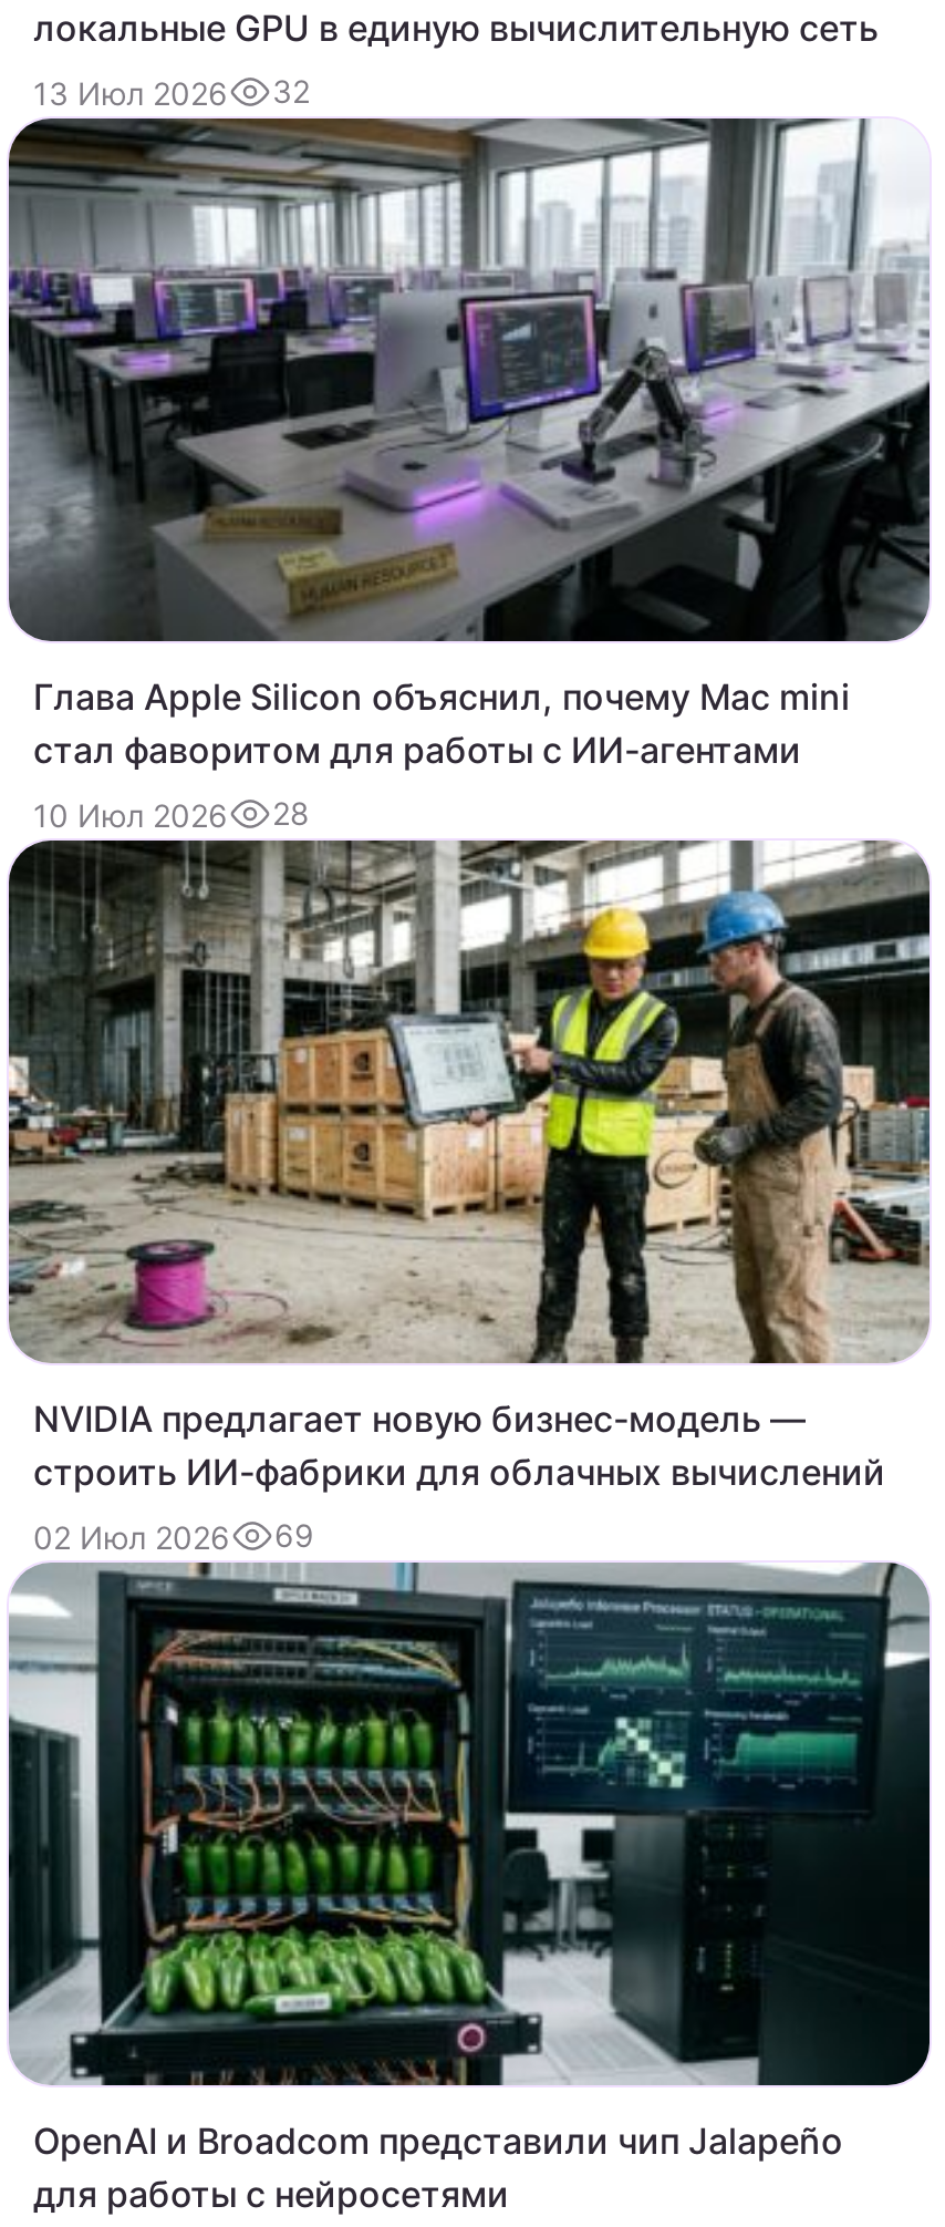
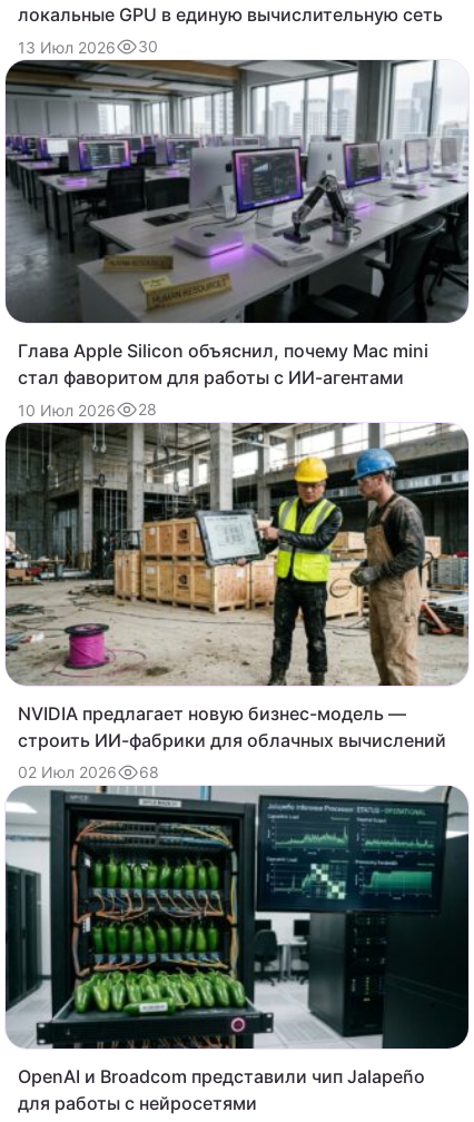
- 13 Июл 2026 32
+ 13 Июл 2026 30

- 02 Июл 2026 69
+ 02 Июл 2026 68
